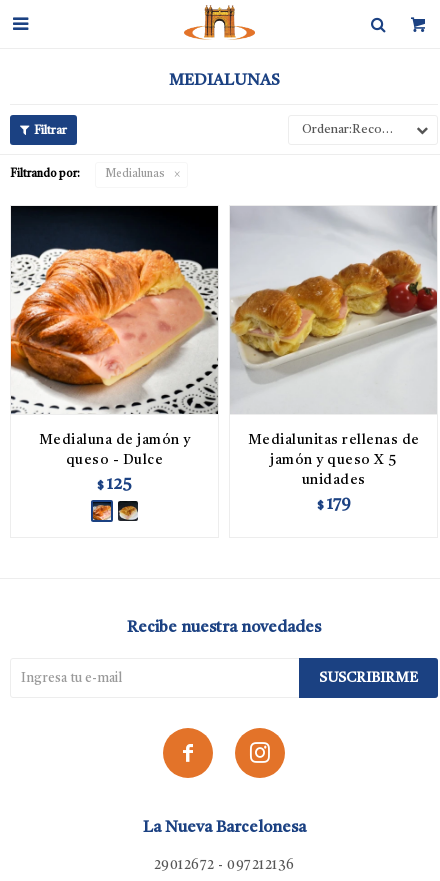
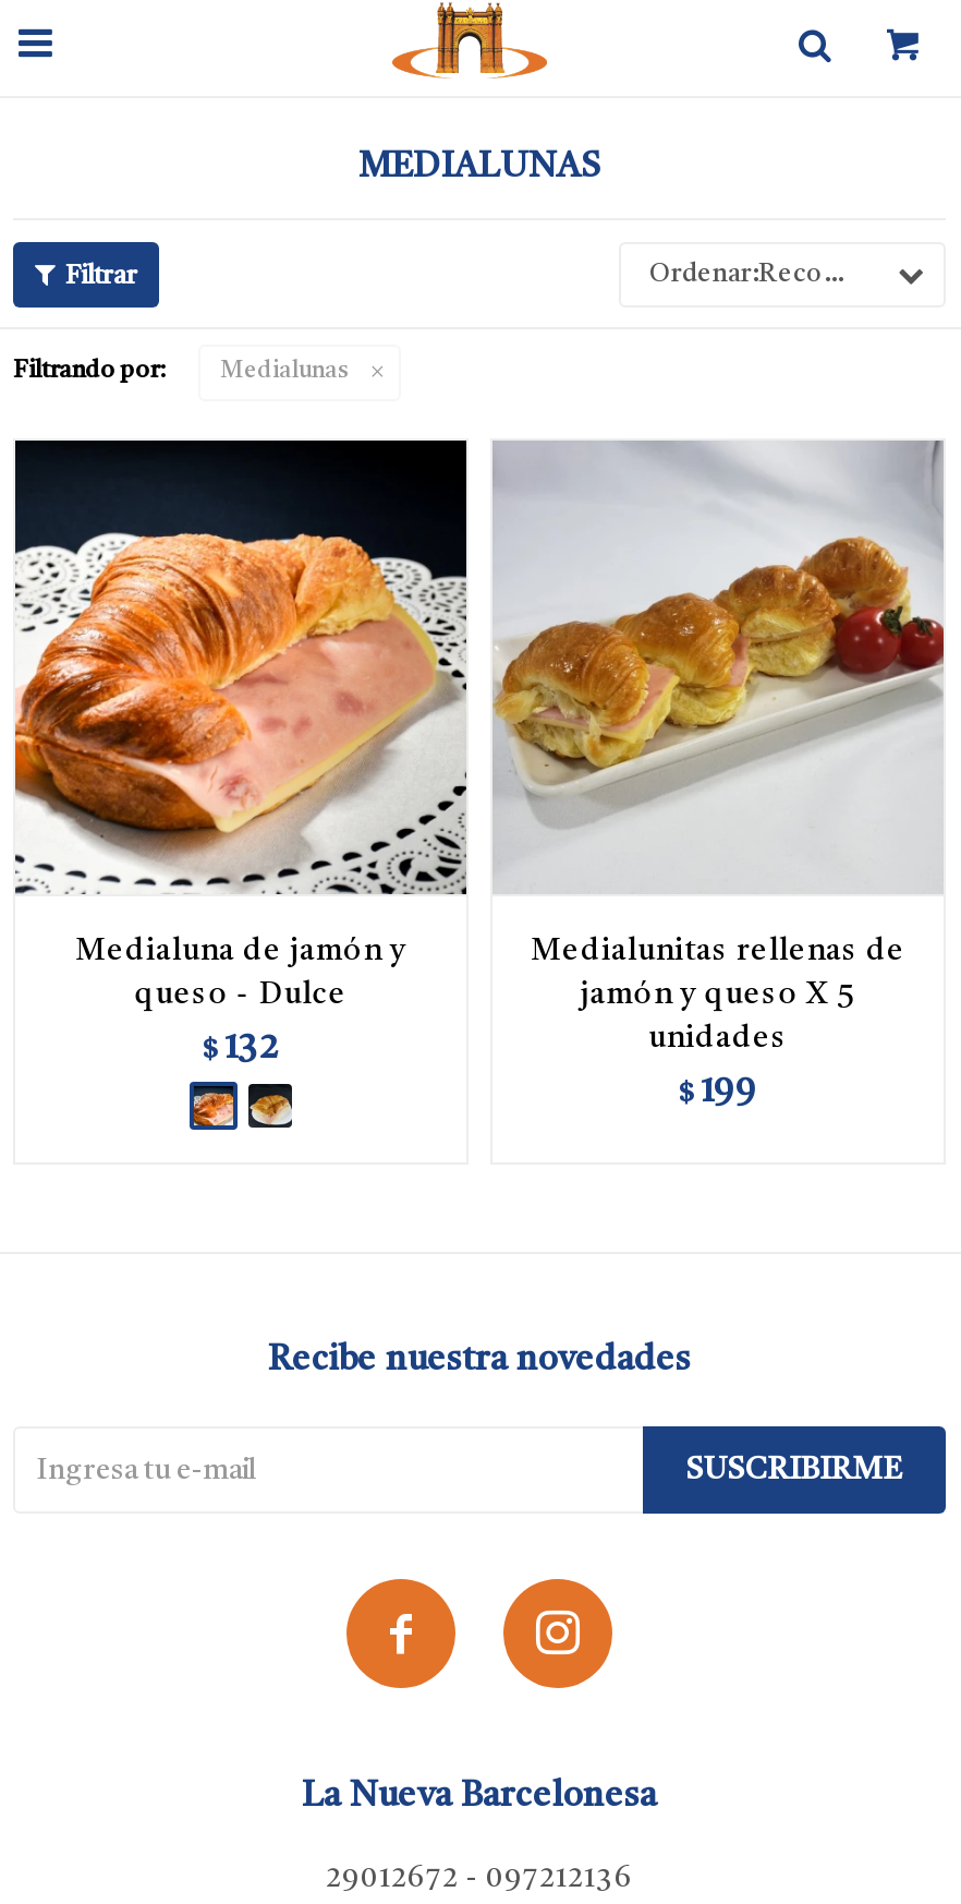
- $ 125
+ $ 132

- $ 179
+ $ 199
